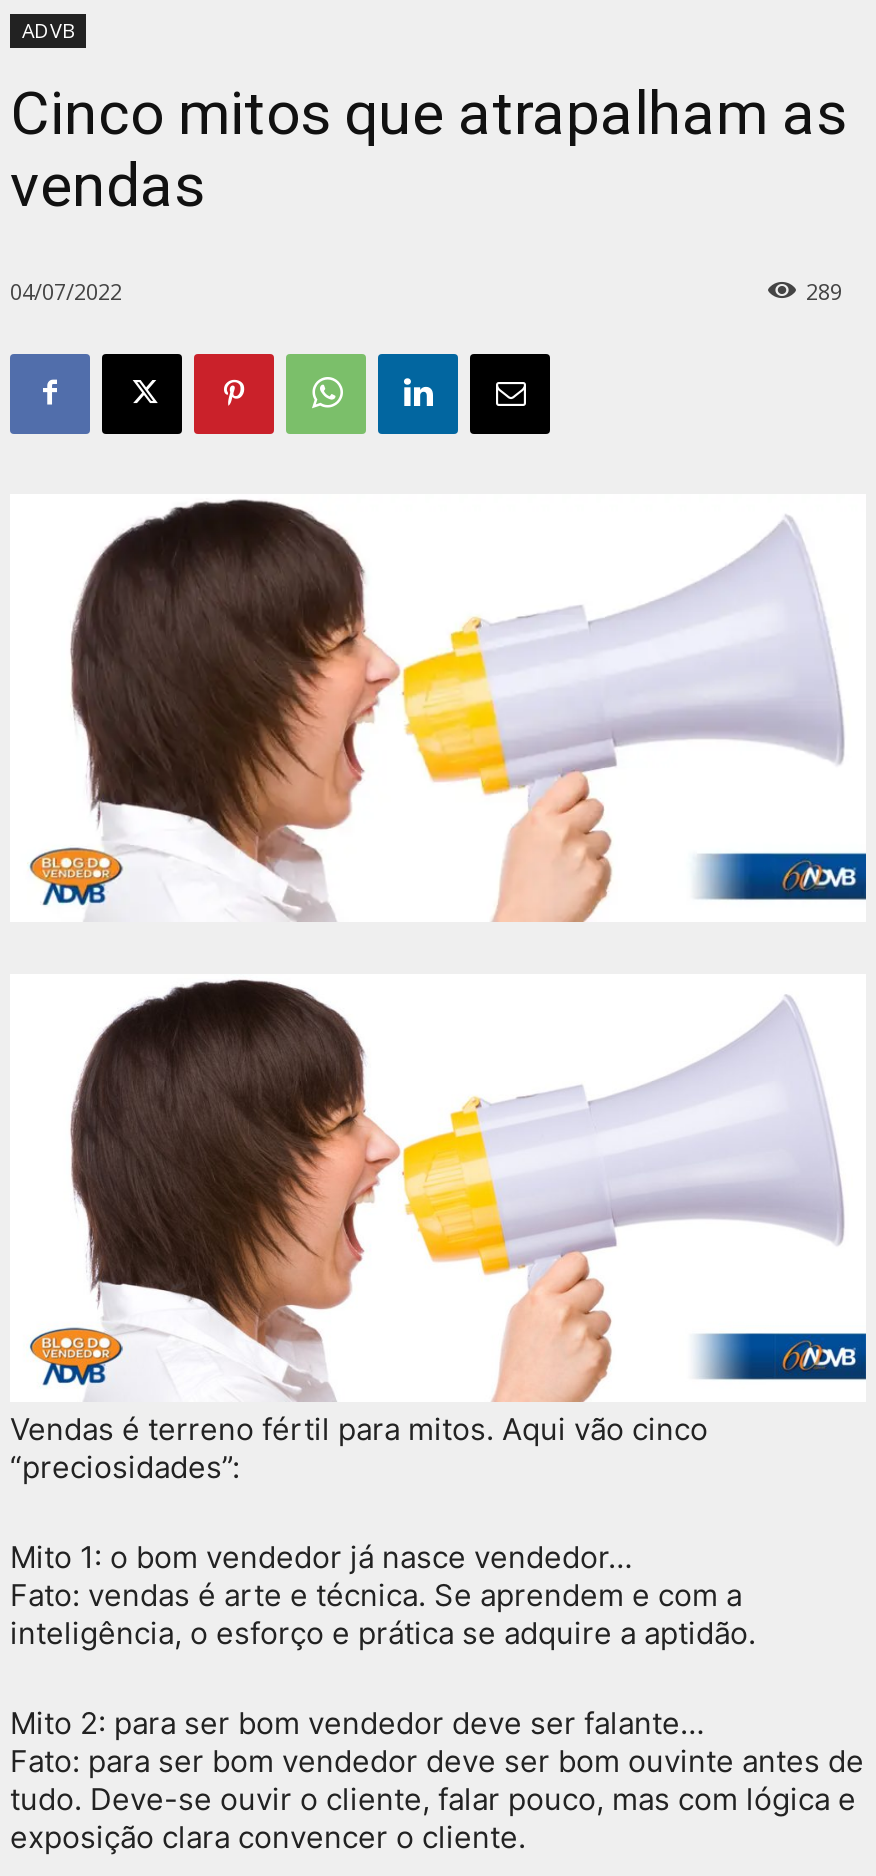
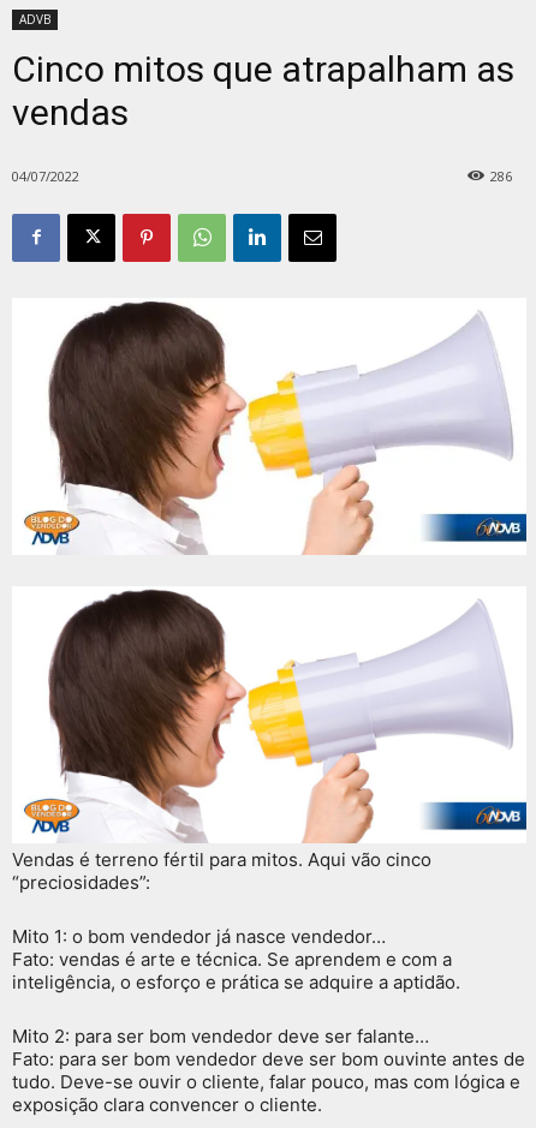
- 289
+ 286
